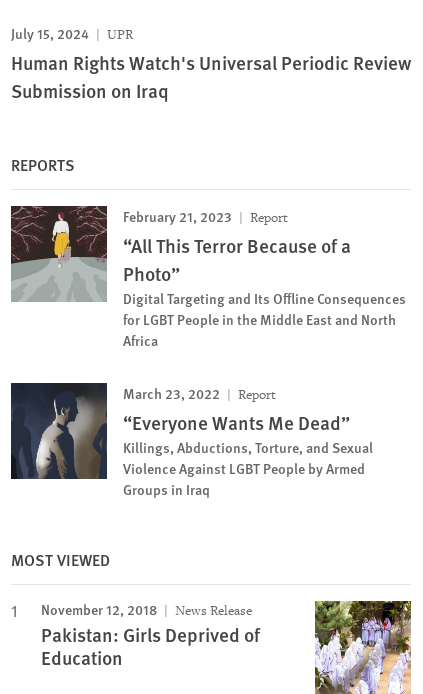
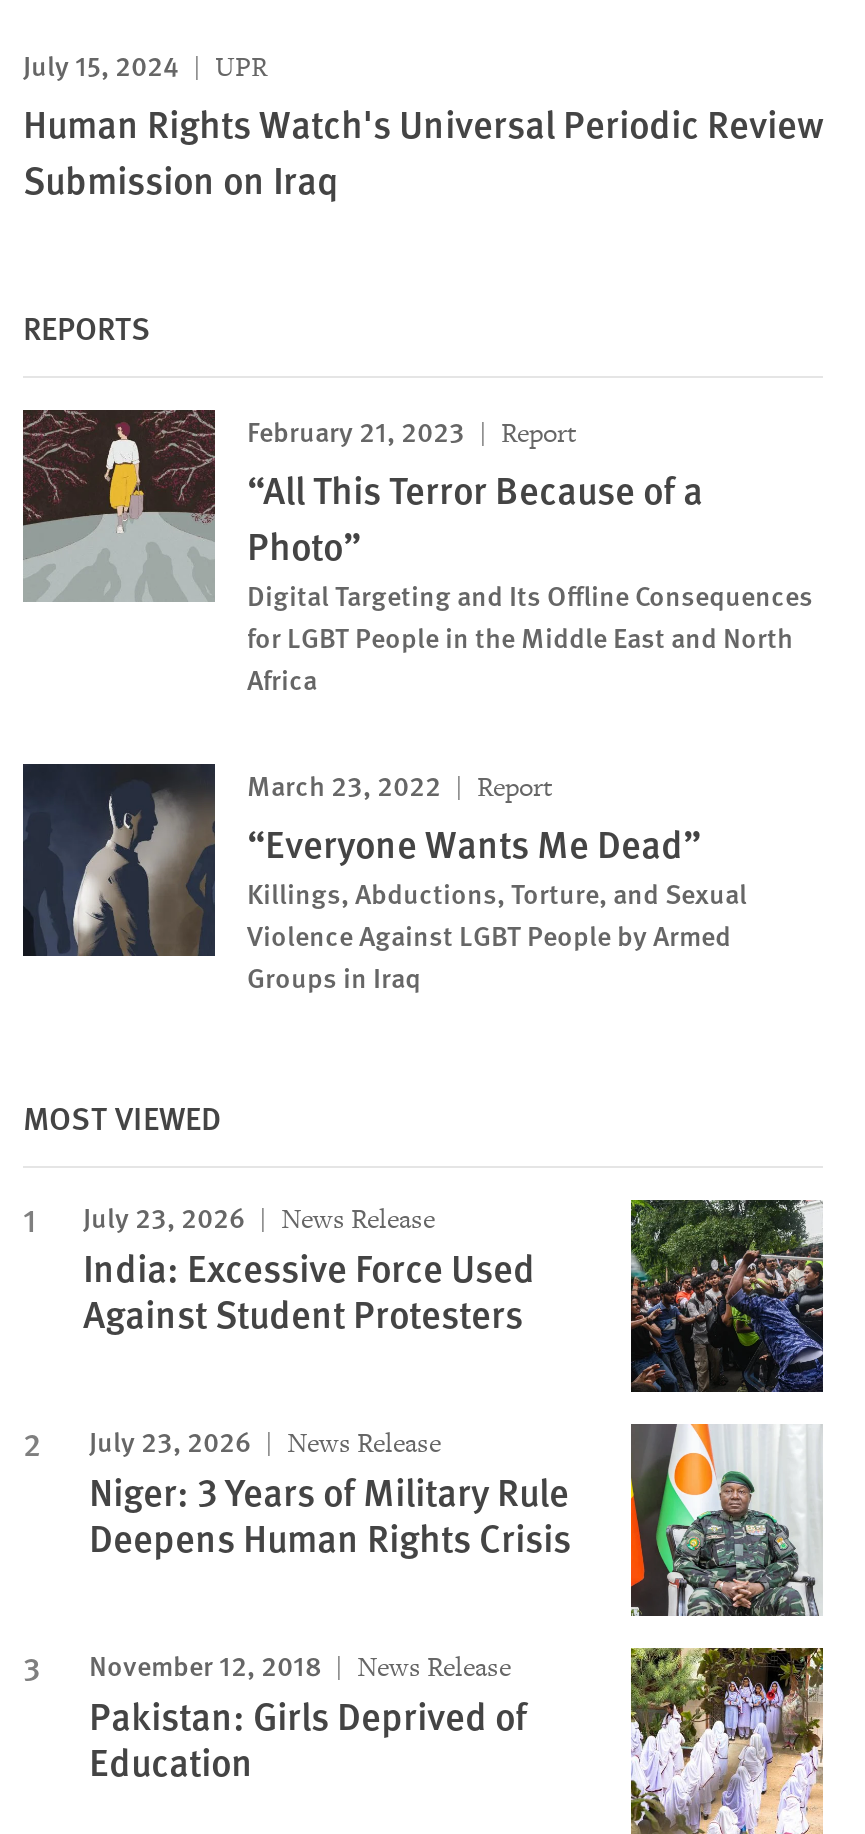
+ [image]
+ July 23, 2026
+ News Release
+ India: Excessive Force Used
+ Against Student Protesters
+ July 23, 2026
+ News Release
+ Niger: 3 Years of Military Rule
+ Deepens Human Rights Crisis

+ [image]
